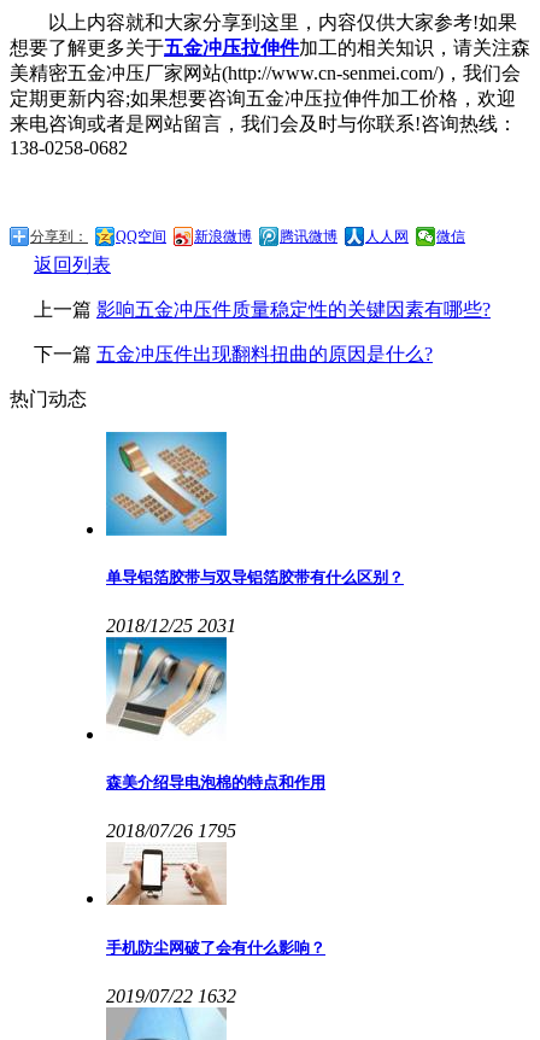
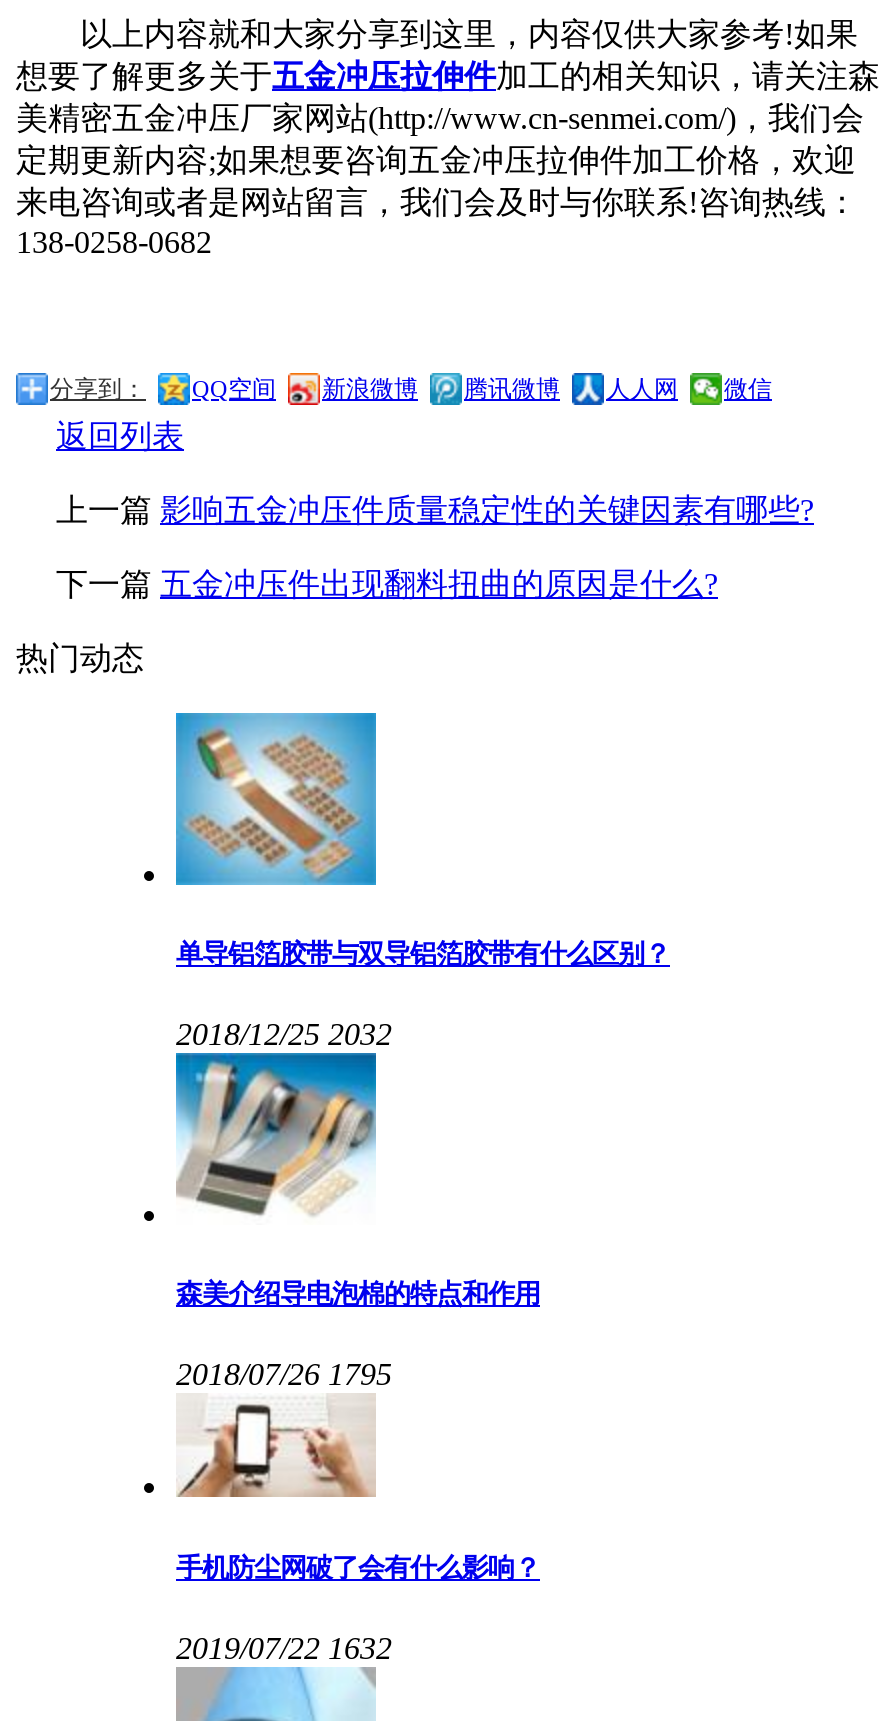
- 2018/12/25 2031
+ 2018/12/25 2032
